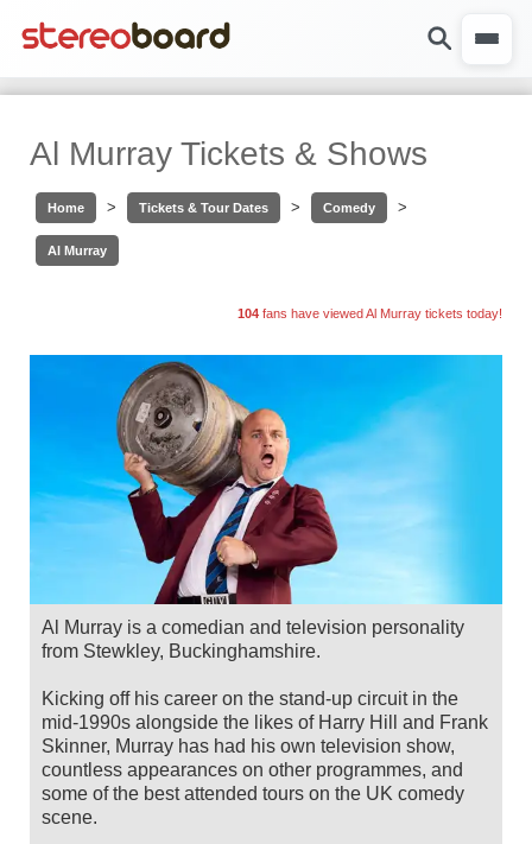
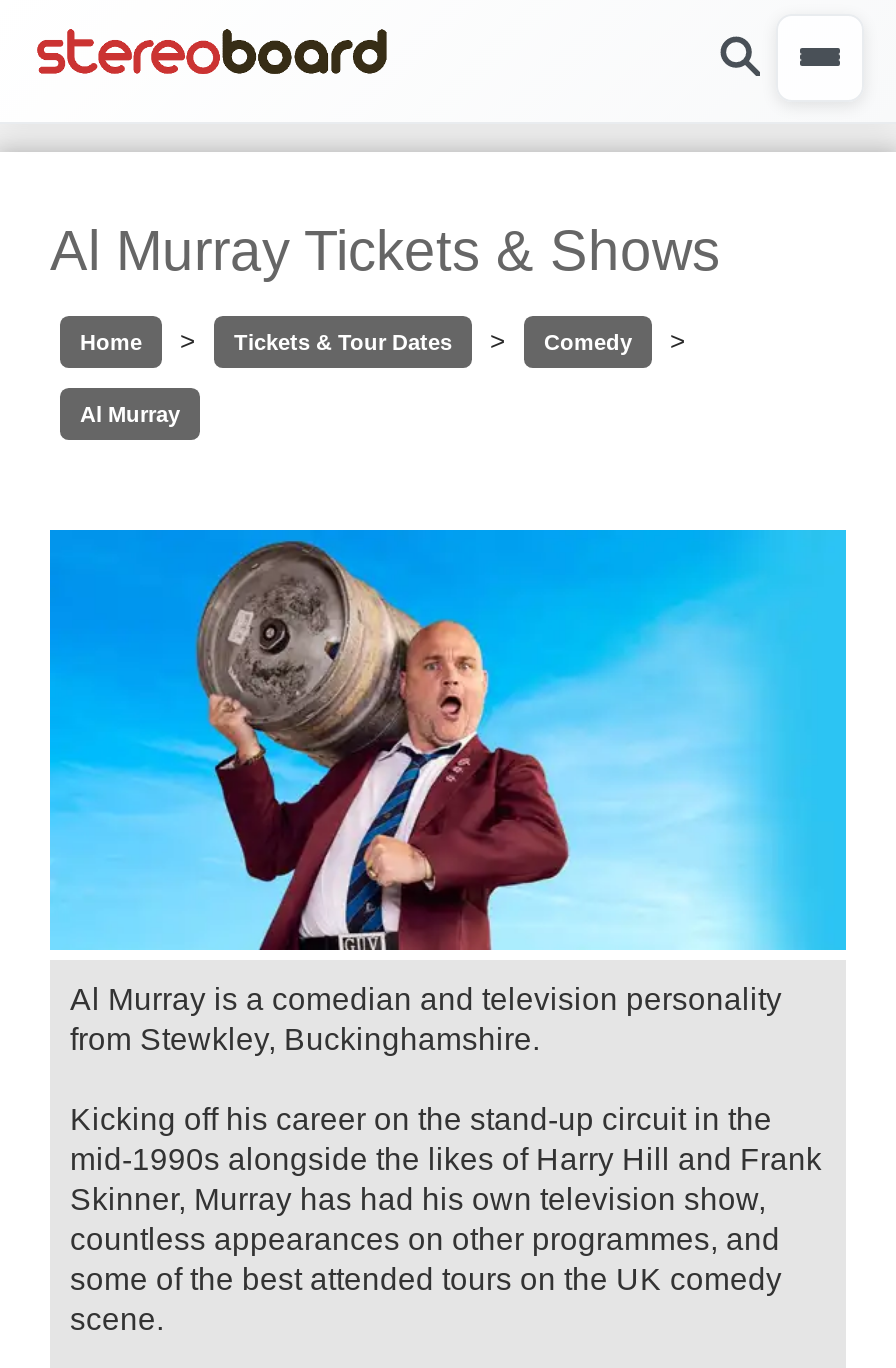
- 104 fans have viewed Al Murray tickets today!

moved up: [image]
